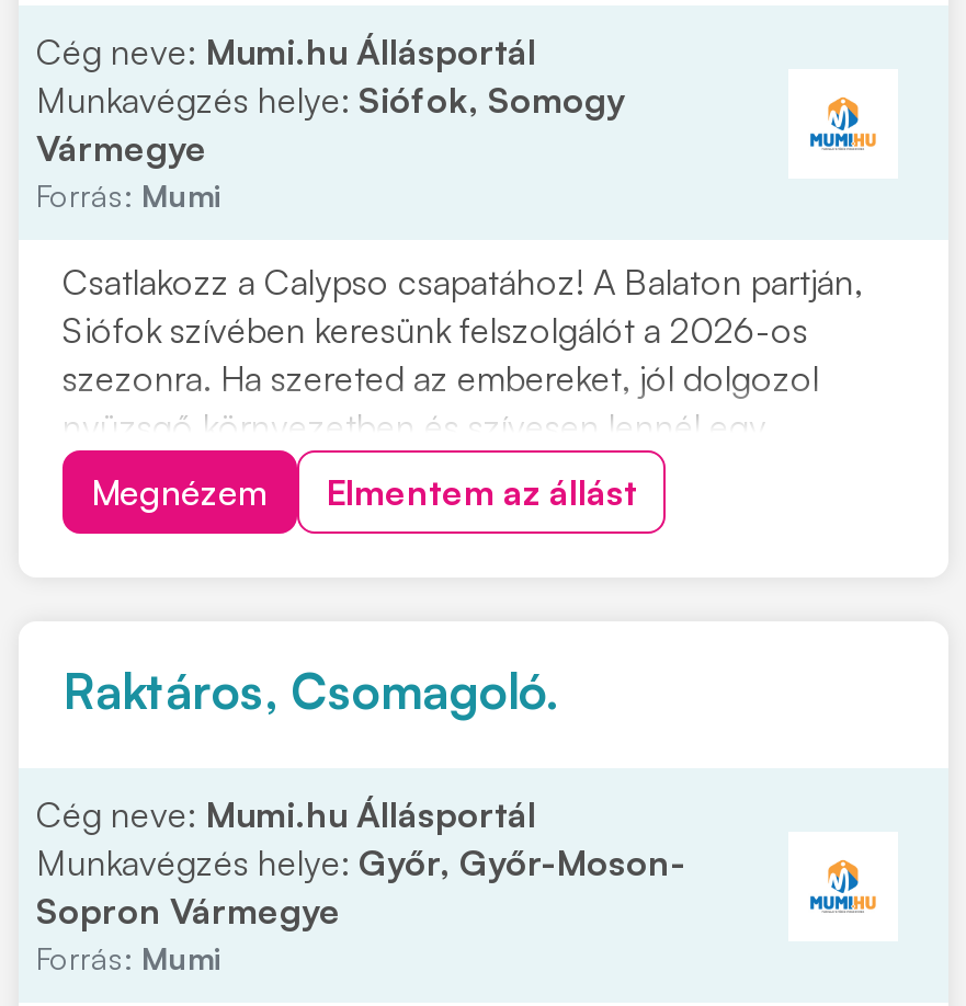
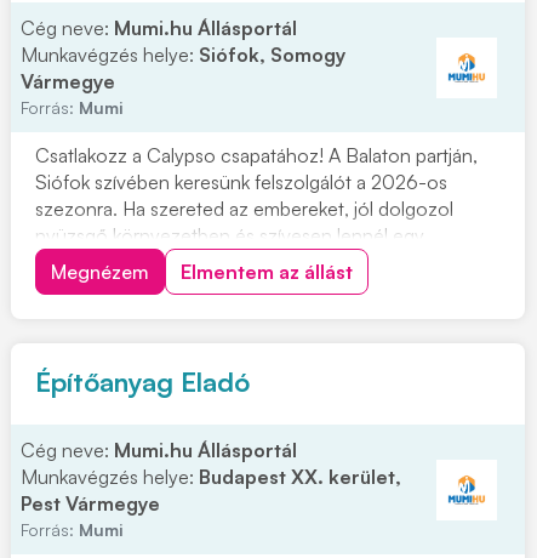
- Raktáros, Csomagoló.
+ Építőanyag Eladó

- Munkavégzés helye: Győr, Győr-Moson-
- Sopron Vármegye
+ Munkavégzés helye: Budapest XX. kerület,
+ Pest Vármegye
